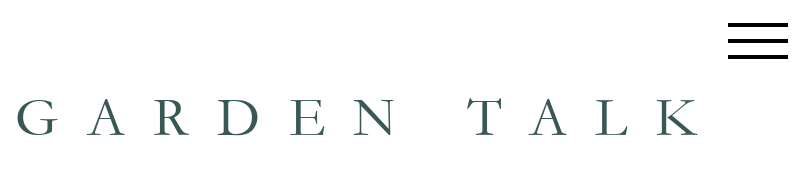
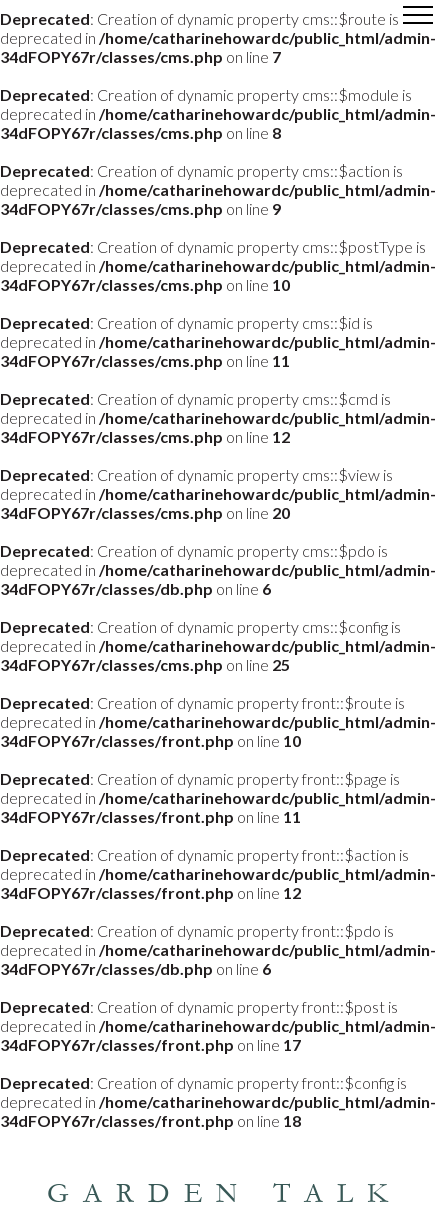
+ Deprecated: Creation of dynamic property cms::$route is
+ deprecated in /home/catharinehowardc/public_html/admin-
+ 34dFOPY67r/classes/cms.php on line 7
+ Deprecated: Creation of dynamic property cms::$module is
+ deprecated in /home/catharinehowardc/public_html/admin-
+ 34dFOPY67r/classes/cms.php on line 8
+ Deprecated: Creation of dynamic property cms::$action is
+ deprecated in /home/catharinehowardc/public_html/admin-
+ 34dFOPY67r/classes/cms.php on line 9
+ Deprecated: Creation of dynamic property cms::$postType is
+ deprecated in /home/catharinehowardc/public_html/admin-
+ 34dFOPY67r/classes/cms.php on line 10
+ Deprecated: Creation of dynamic property cms::$id is
+ deprecated in /home/catharinehowardc/public_html/admin-
+ 34dFOPY67r/classes/cms.php on line 11
+ Deprecated: Creation of dynamic property cms::$cmd is
+ deprecated in /home/catharinehowardc/public_html/admin-
+ 34dFOPY67r/classes/cms.php on line 12
+ Deprecated: Creation of dynamic property cms::$view is
+ deprecated in /home/catharinehowardc/public_html/admin-
+ 34dFOPY67r/classes/cms.php on line 20
+ Deprecated: Creation of dynamic property cms::$pdo is
+ deprecated in /home/catharinehowardc/public_html/admin-
+ 34dFOPY67r/classes/db.php on line 6
+ Deprecated: Creation of dynamic property cms::$config is
+ deprecated in /home/catharinehowardc/public_html/admin-
+ 34dFOPY67r/classes/cms.php on line 25
+ Deprecated: Creation of dynamic property front::$route is
+ deprecated in /home/catharinehowardc/public_html/admin-
+ 34dFOPY67r/classes/front.php on line 10
+ Deprecated: Creation of dynamic property front::$page is
+ deprecated in /home/catharinehowardc/public_html/admin-
+ 34dFOPY67r/classes/front.php on line 11
+ Deprecated: Creation of dynamic property front::$action is
+ deprecated in /home/catharinehowardc/public_html/admin-
+ 34dFOPY67r/classes/front.php on line 12
+ Deprecated: Creation of dynamic property front::$pdo is
+ deprecated in /home/catharinehowardc/public_html/admin-
+ 34dFOPY67r/classes/db.php on line 6
+ Deprecated: Creation of dynamic property front::$post is
+ deprecated in /home/catharinehowardc/public_html/admin-
+ 34dFOPY67r/classes/front.php on line 17
+ Deprecated: Creation of dynamic property front::$config is
+ deprecated in /home/catharinehowardc/public_html/admin-
+ 34dFOPY67r/classes/front.php on line 18
